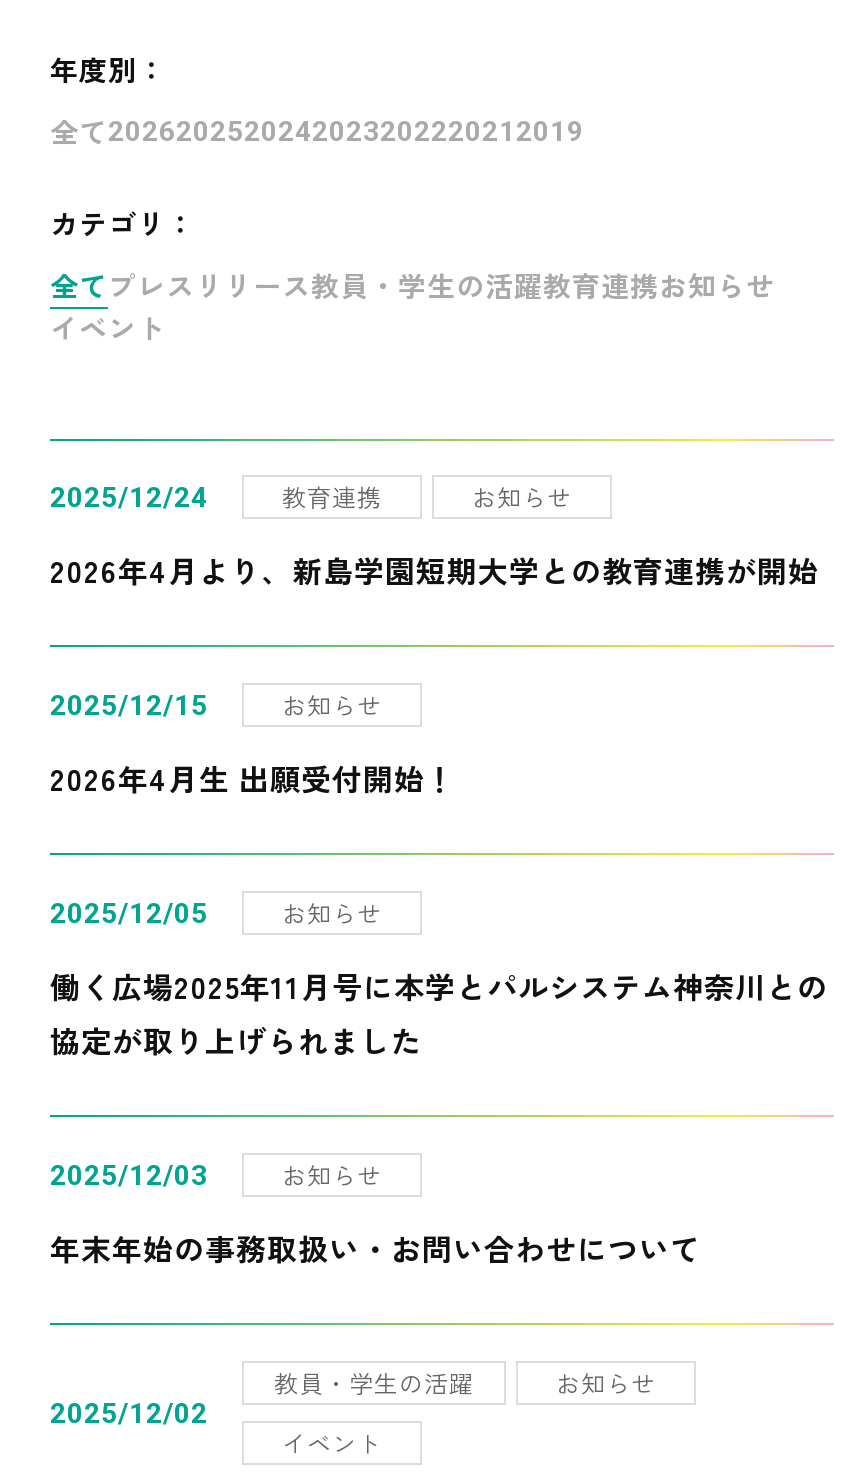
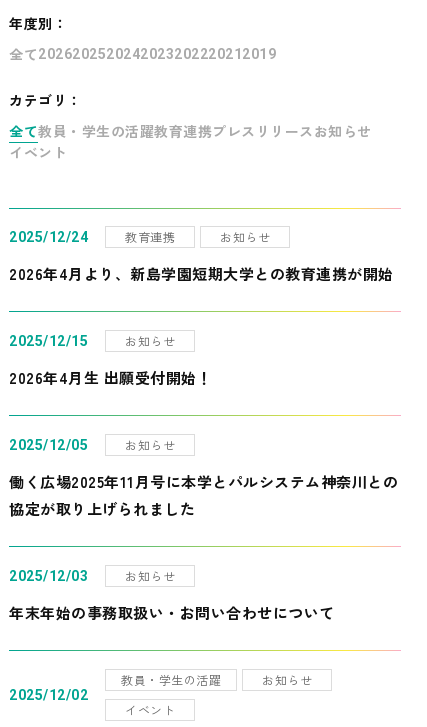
- 全てプレスリリース教員・学生の活躍教育連携お知らせ
+ 全て教員・学生の活躍教育連携プレスリリースお知らせ
